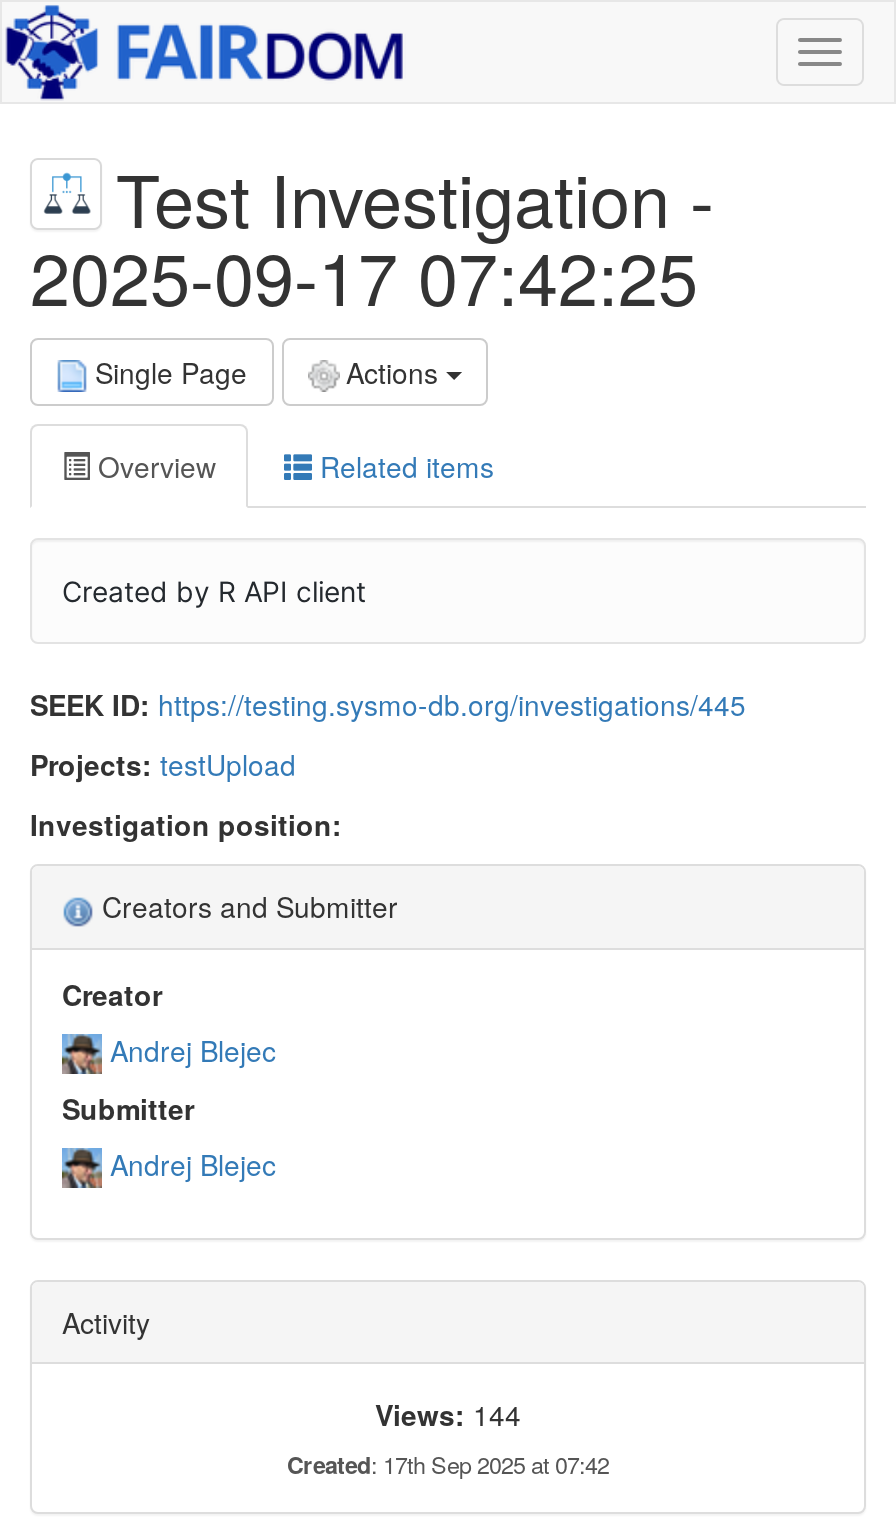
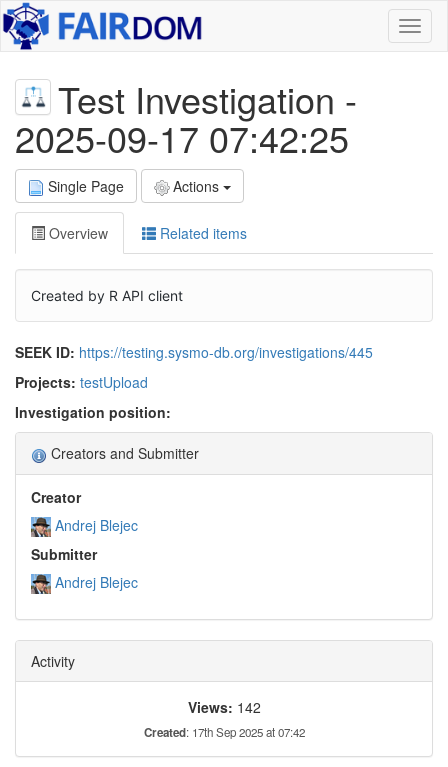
- Views: 144
+ Views: 142
